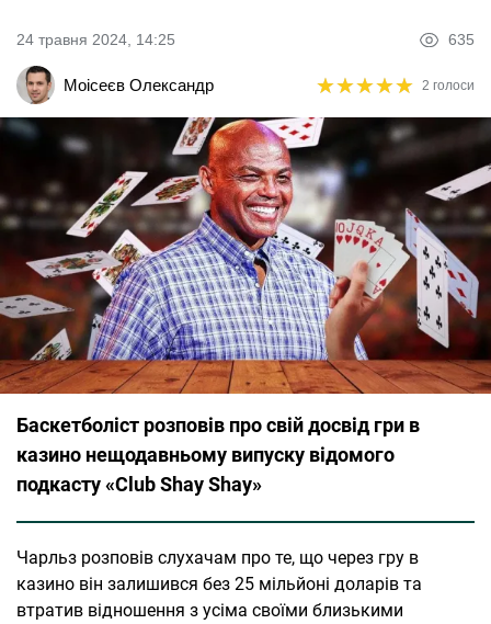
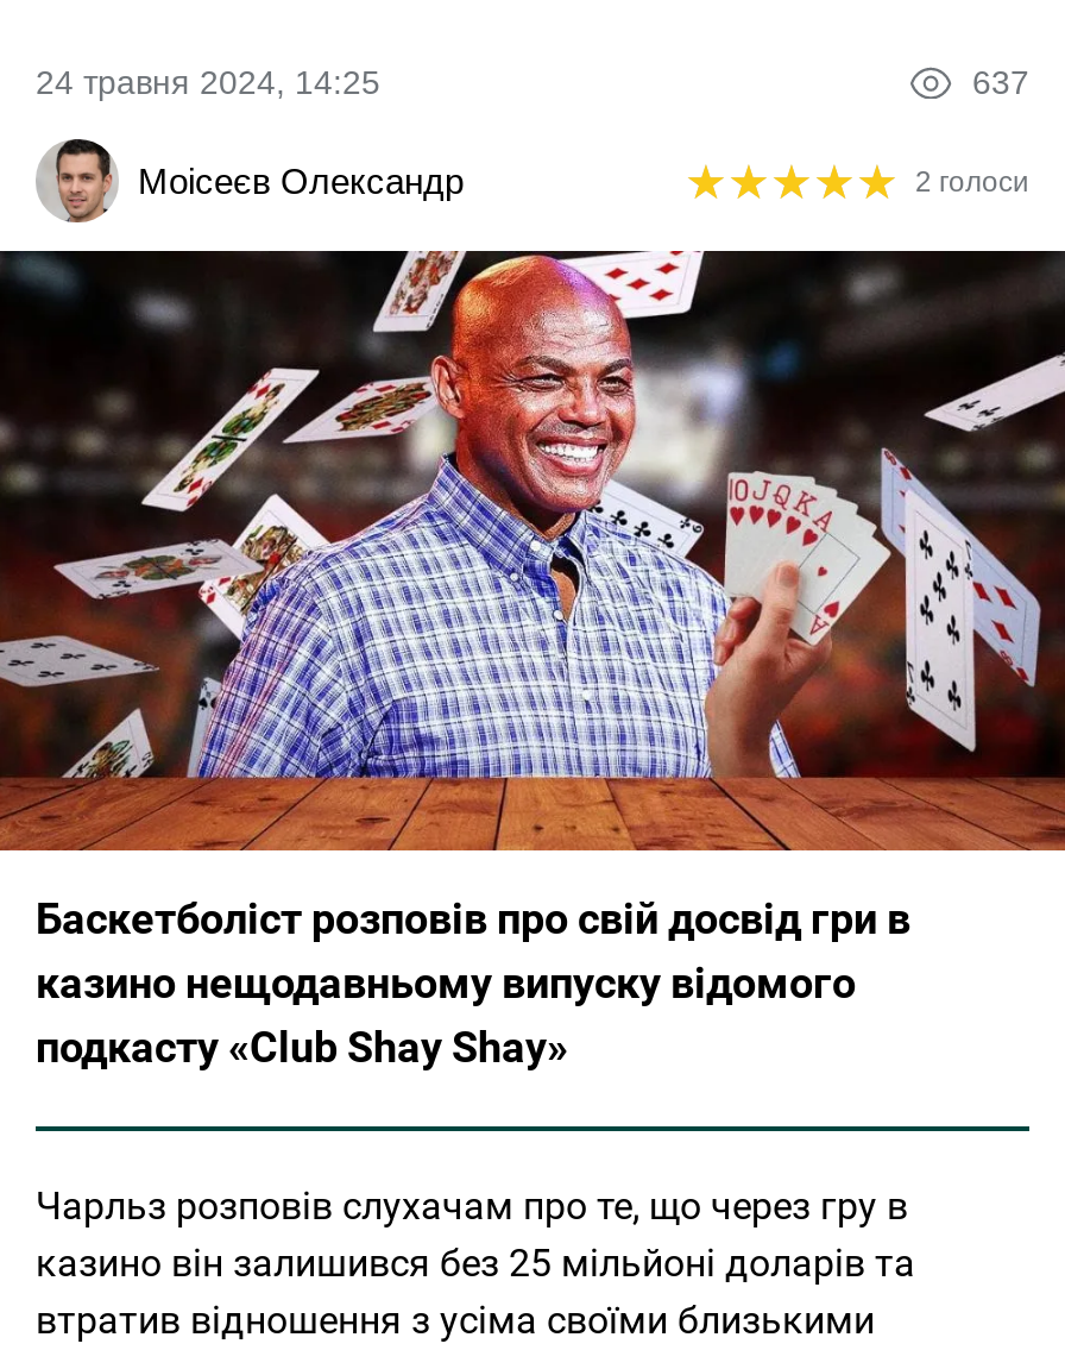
- 635
+ 637
